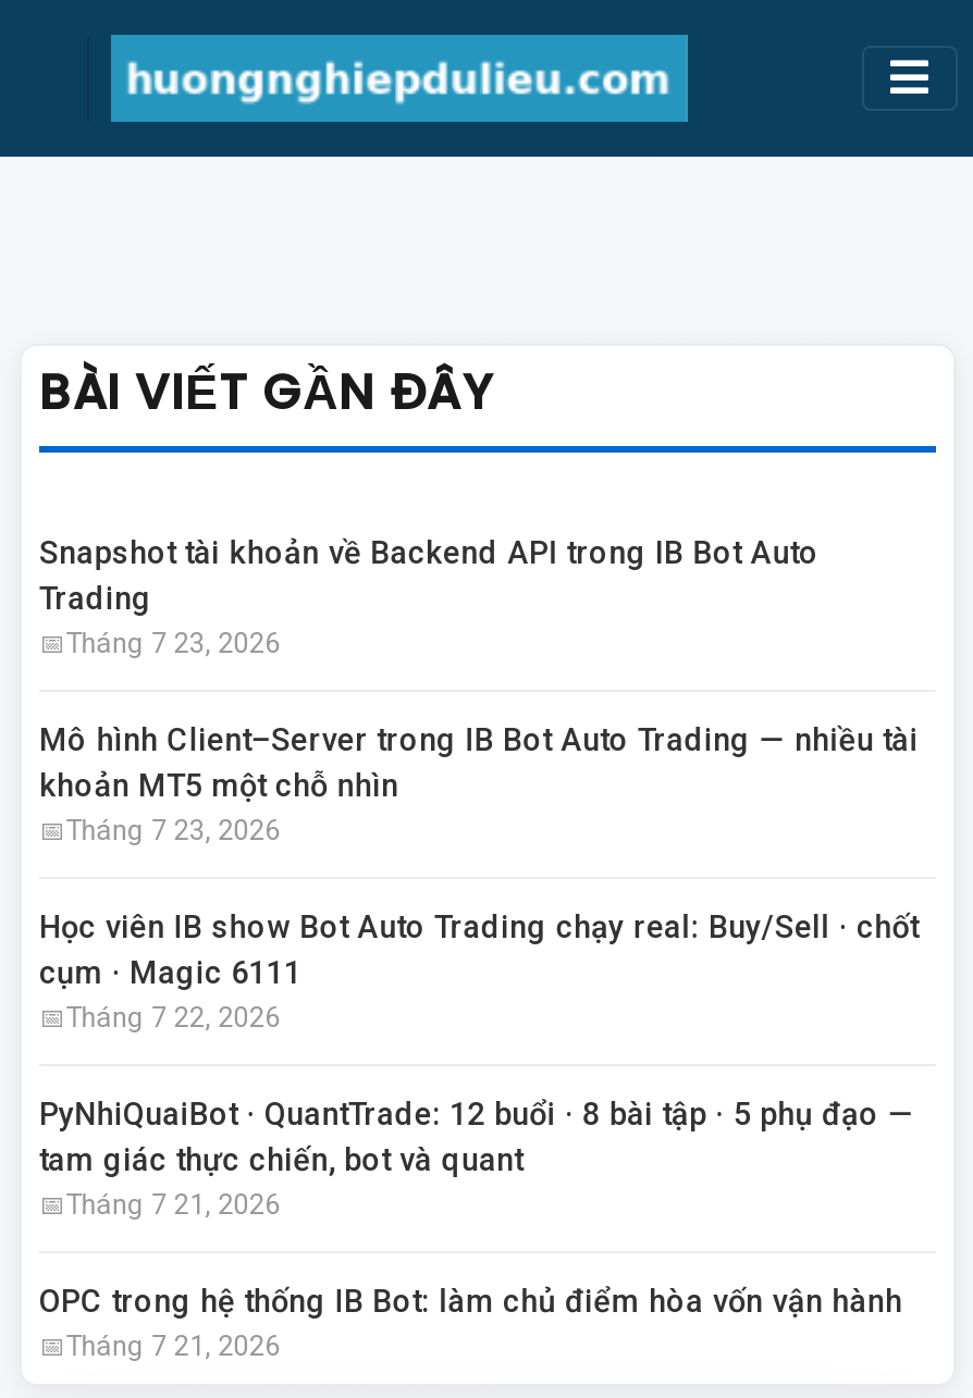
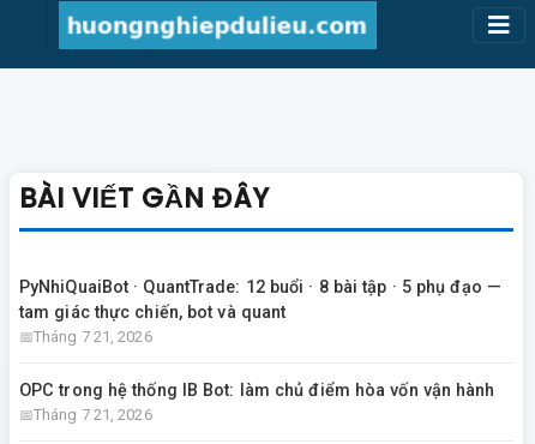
- Snapshot tài khoản về Backend API trong IB Bot Auto
- Trading
- Tháng 7 23, 2026
- Mô hình Client–Server trong IB Bot Auto Trading — nhiều tài
- khoản MT5 một chỗ nhìn
- Tháng 7 23, 2026
- Học viên IB show Bot Auto Trading chạy real: Buy/Sell · chốt
- cụm · Magic 6111
- Tháng 7 22, 2026
